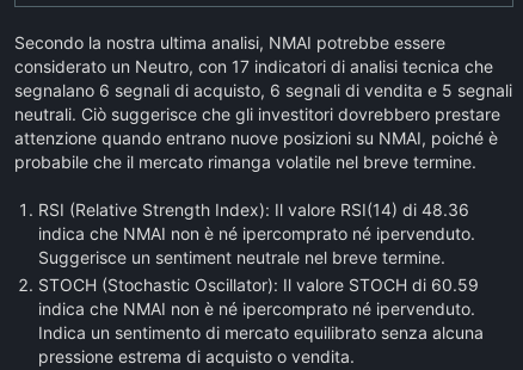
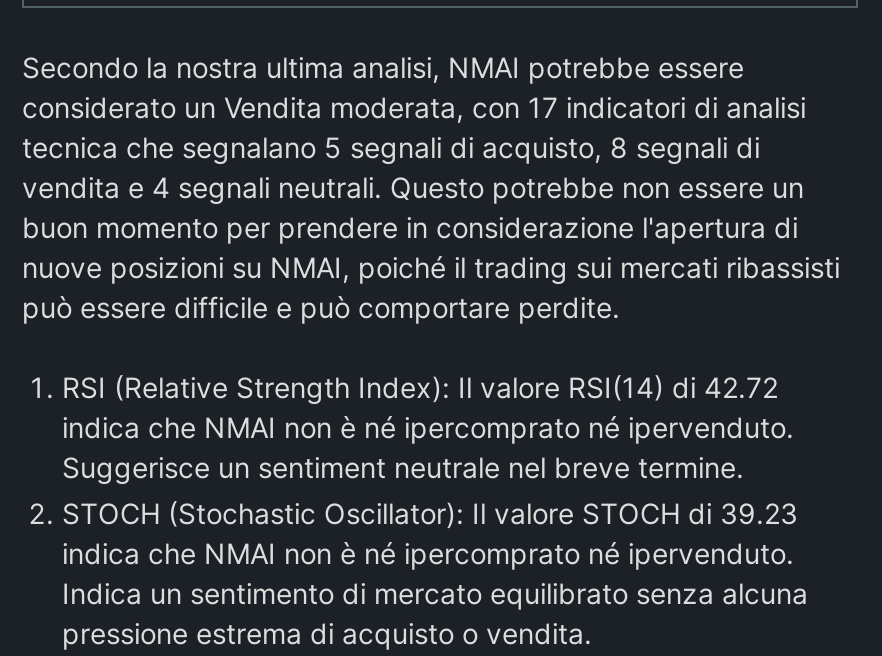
- considerato un Neutro, con 17 indicatori di analisi tecnica che
- segnalano 6 segnali di acquisto, 6 segnali di vendita e 5 segnali
- neutrali. Ciò suggerisce che gli investitori dovrebbero prestare
- attenzione quando entrano nuove posizioni su NMAI, poiché è
- probabile che il mercato rimanga volatile nel breve termine.
+ considerato un Vendita moderata, con 17 indicatori di analisi
+ tecnica che segnalano 5 segnali di acquisto, 8 segnali di
+ vendita e 4 segnali neutrali. Questo potrebbe non essere un
+ buon momento per prendere in considerazione l'apertura di
+ nuove posizioni su NMAI, poiché il trading sui mercati ribassisti
+ può essere difficile e può comportare perdite.

- RSI (Relative Strength Index): Il valore RSI(14) di 48.36
+ RSI (Relative Strength Index): Il valore RSI(14) di 42.72

- STOCH (Stochastic Oscillator): Il valore STOCH di 60.59
+ STOCH (Stochastic Oscillator): Il valore STOCH di 39.23
